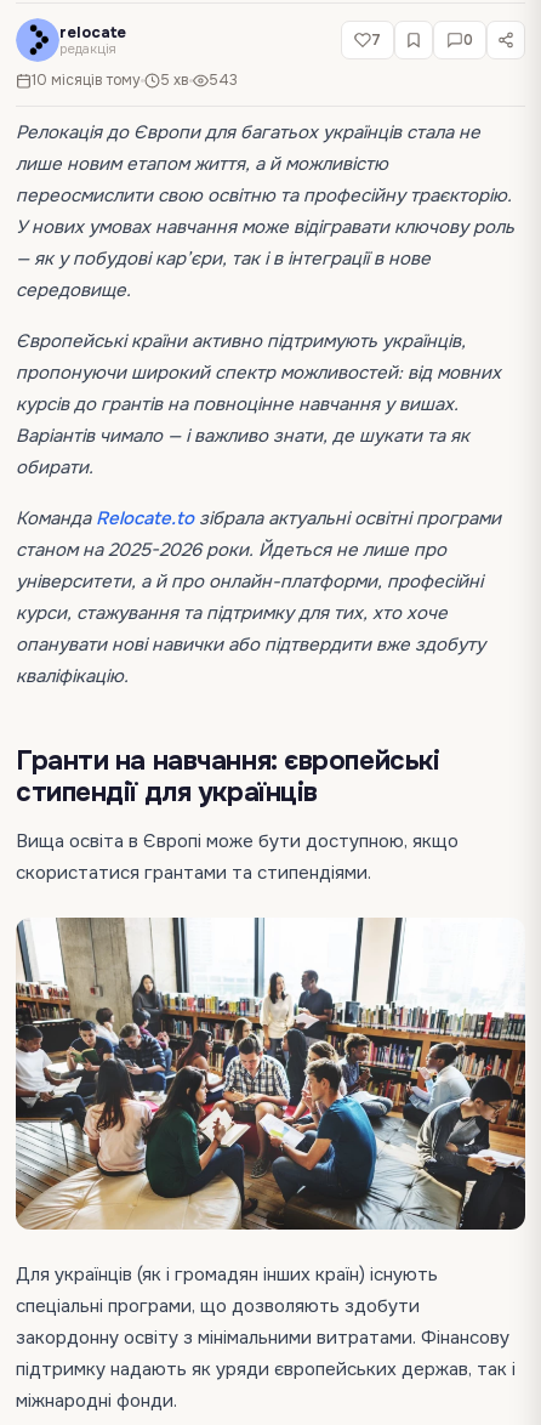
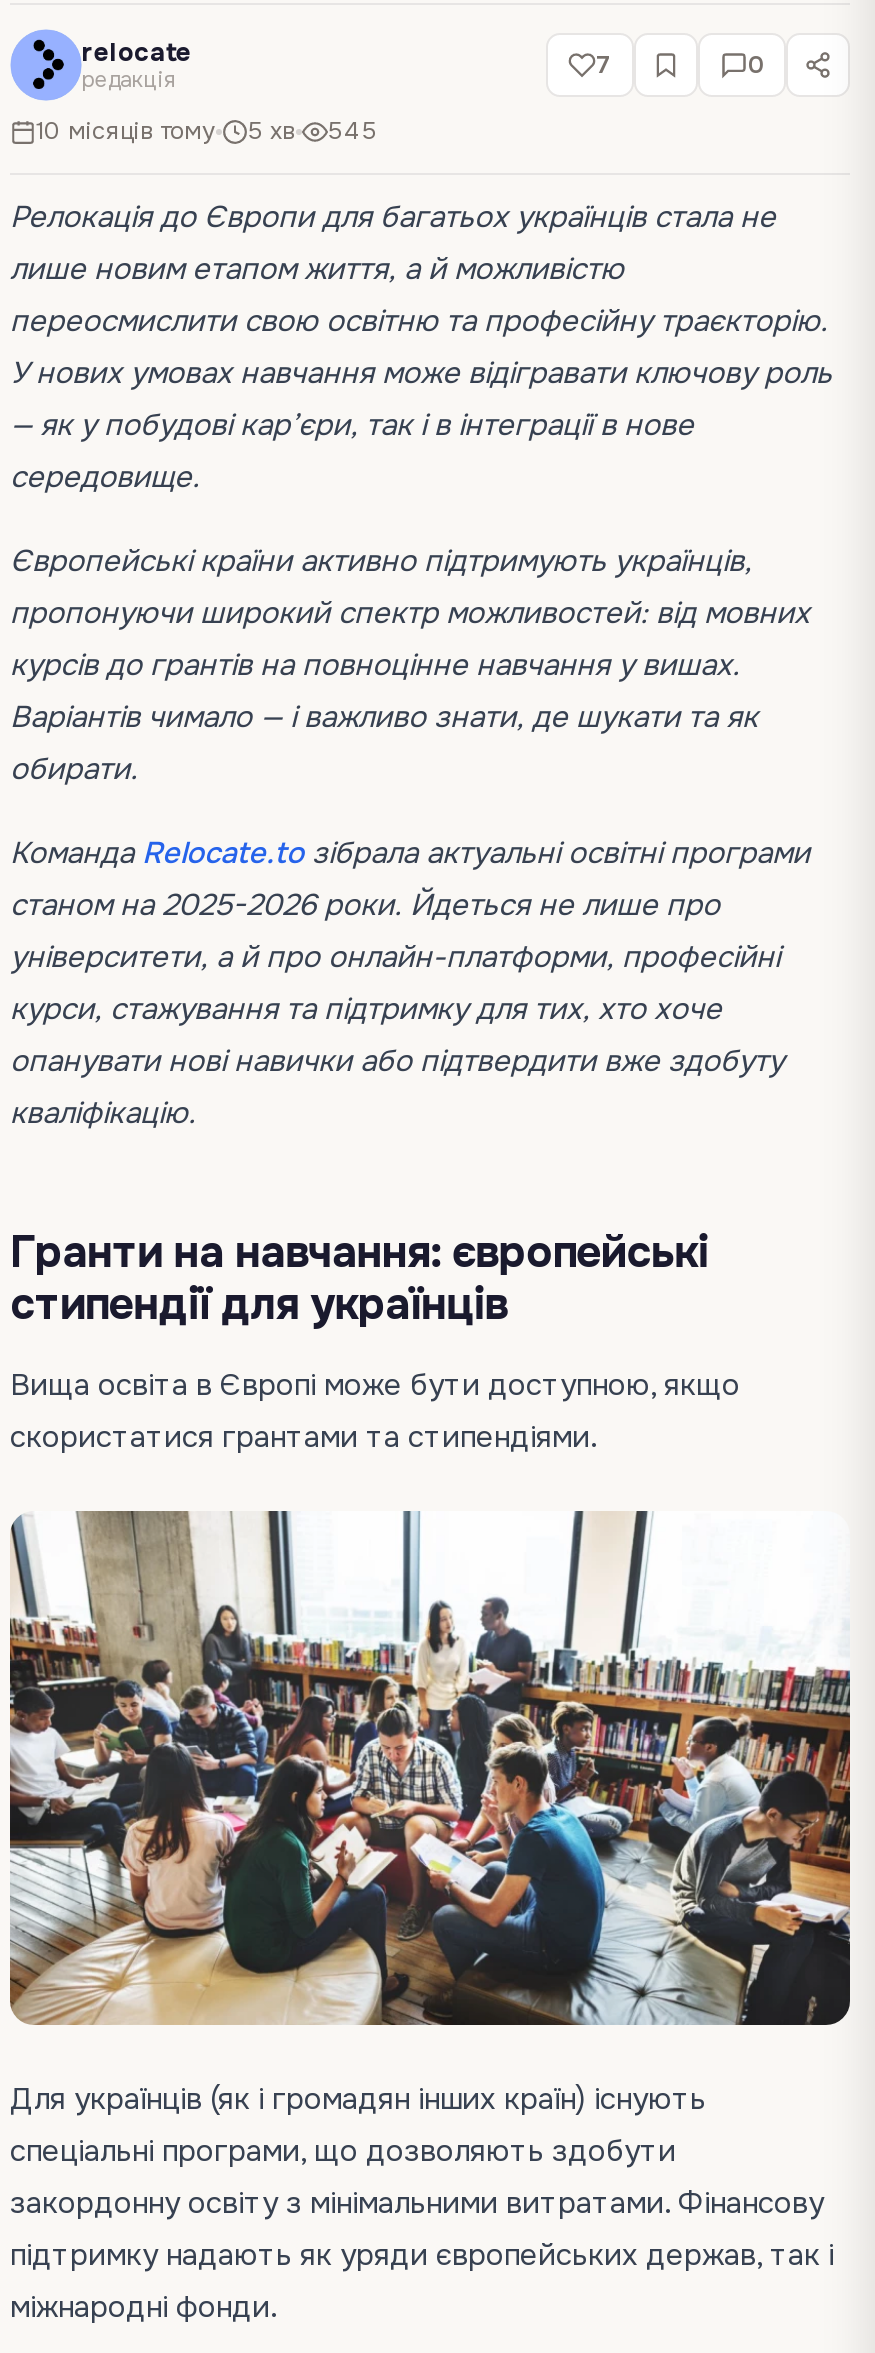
- 543
+ 545
